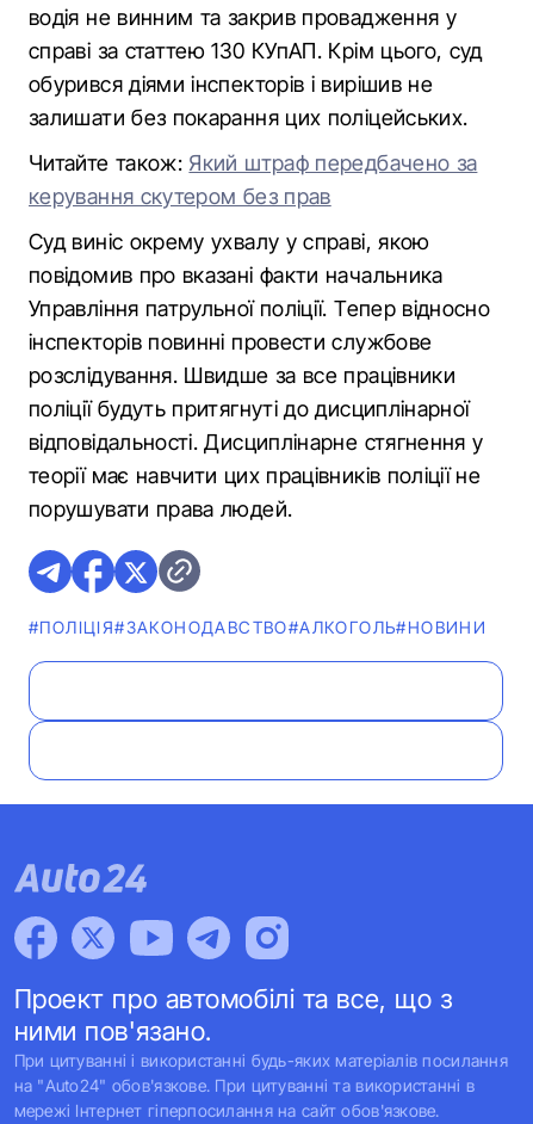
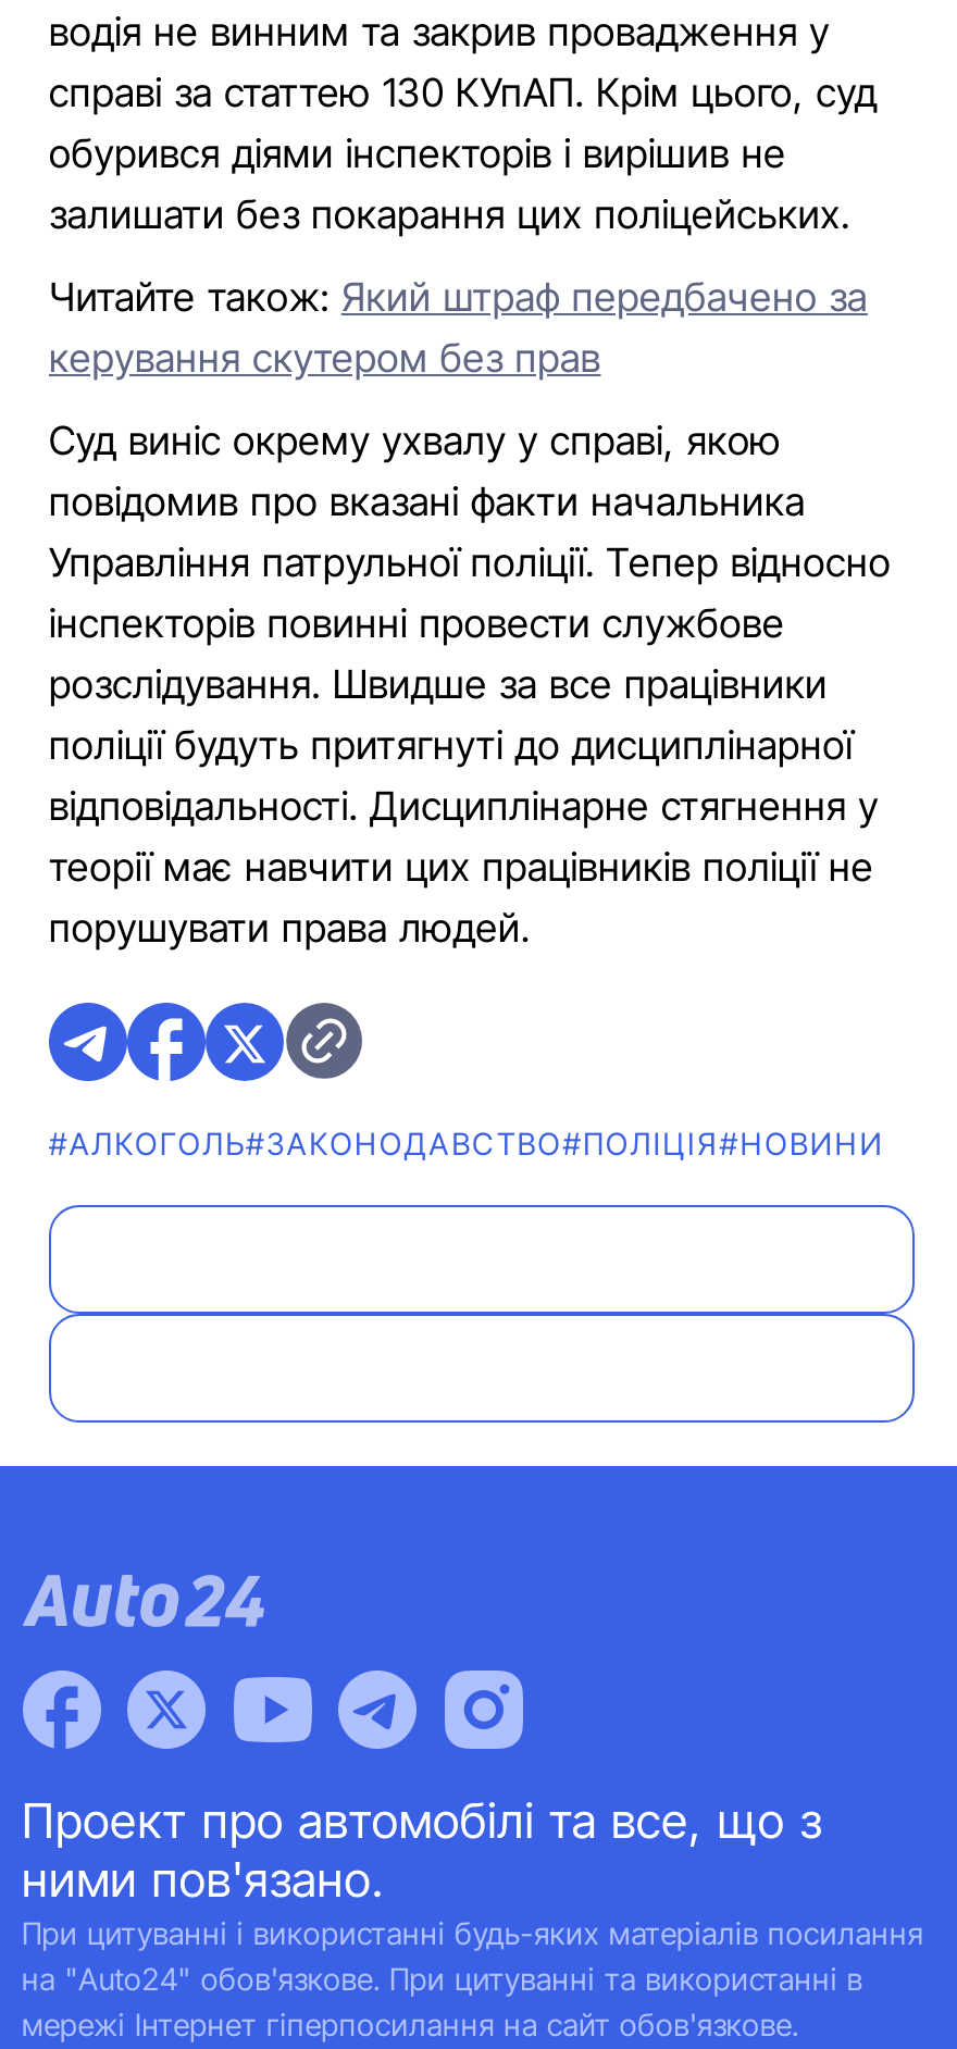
- #ПОЛІЦІЯ#ЗАКОНОДАВСТВО#АЛКОГОЛЬ#НОВИНИ
+ #АЛКОГОЛЬ#ЗАКОНОДАВСТВО#ПОЛІЦІЯ#НОВИНИ
